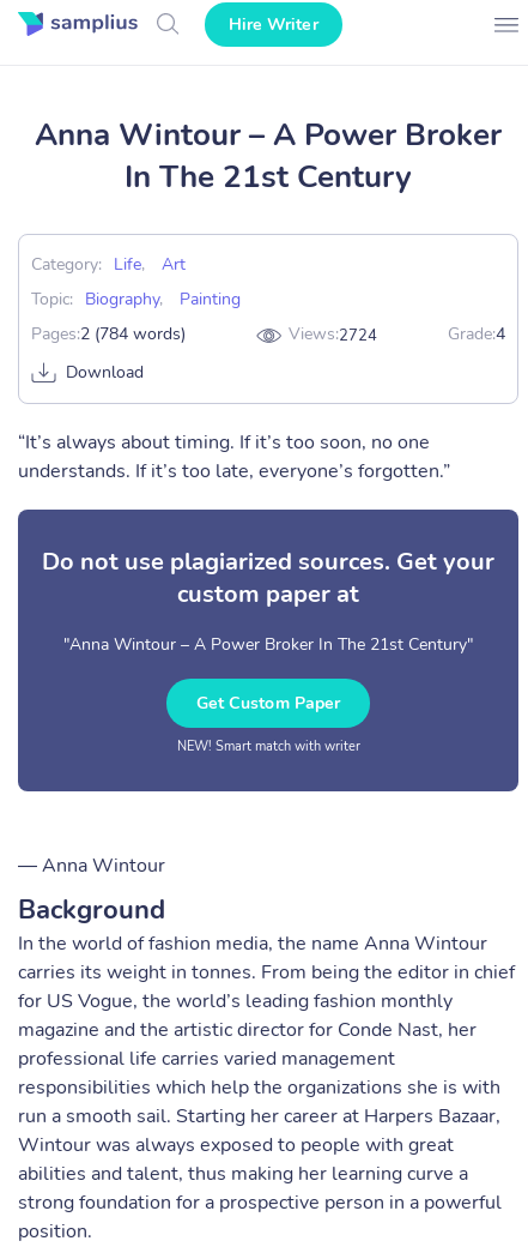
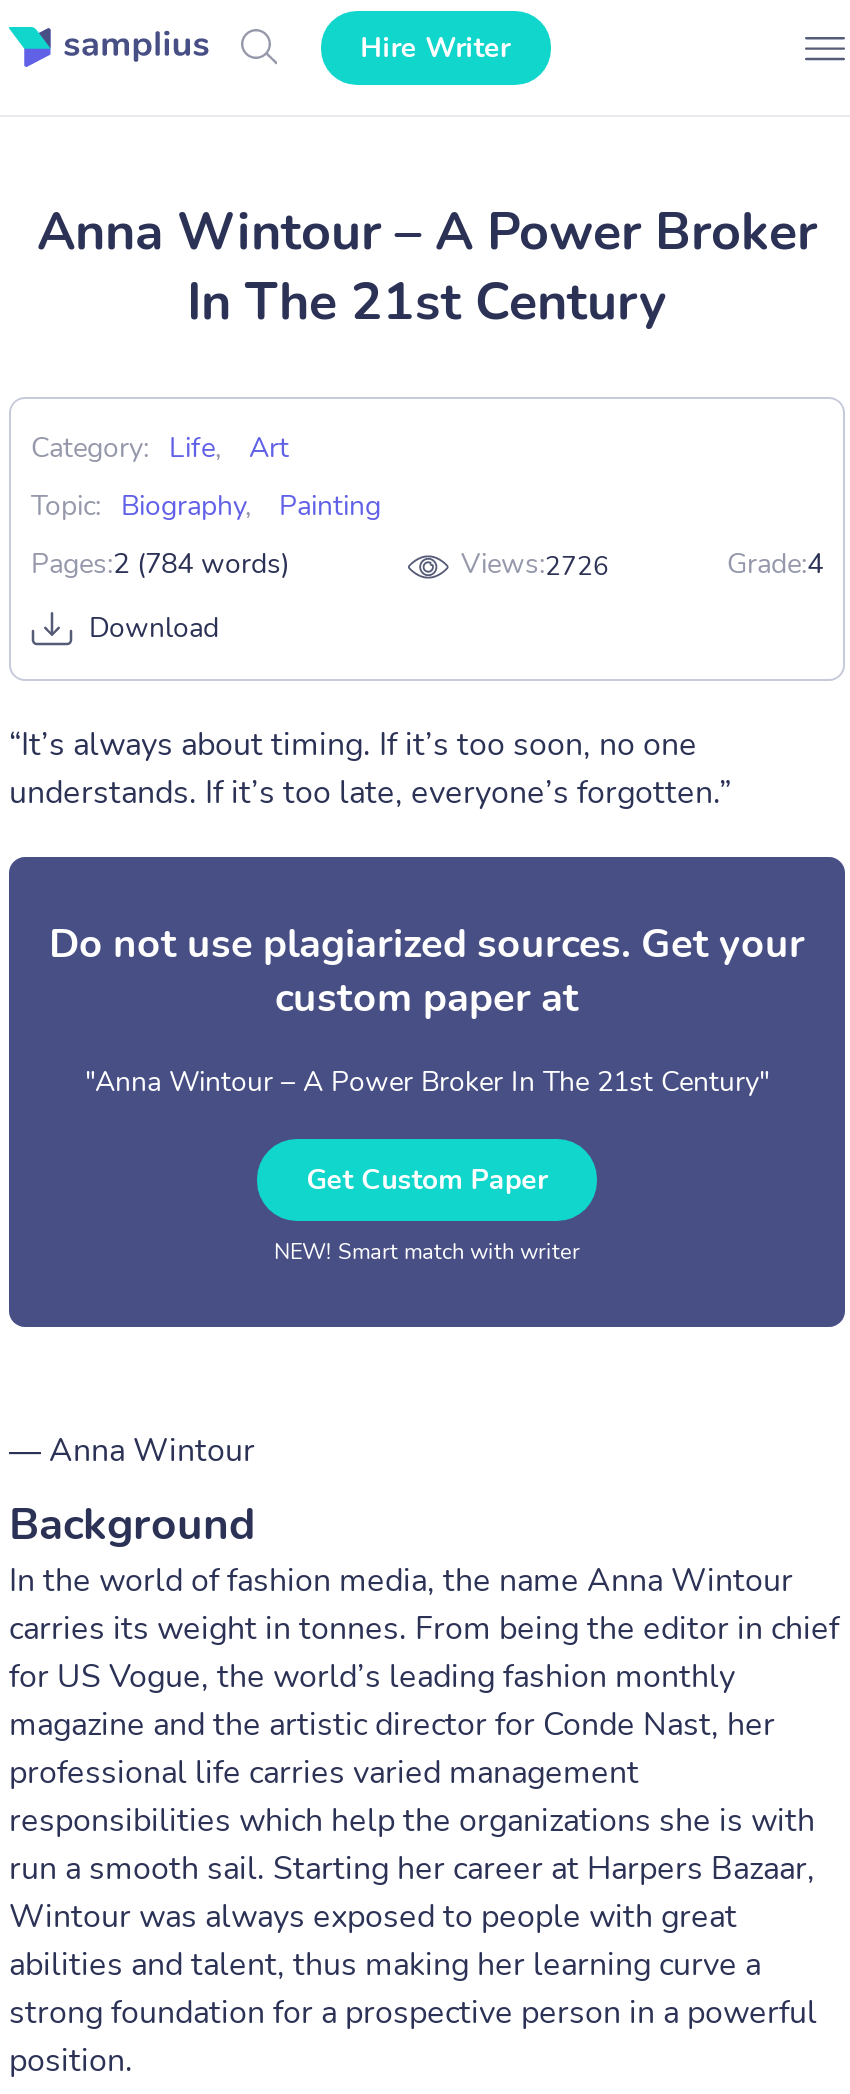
- Views:2724
+ Views:2726
